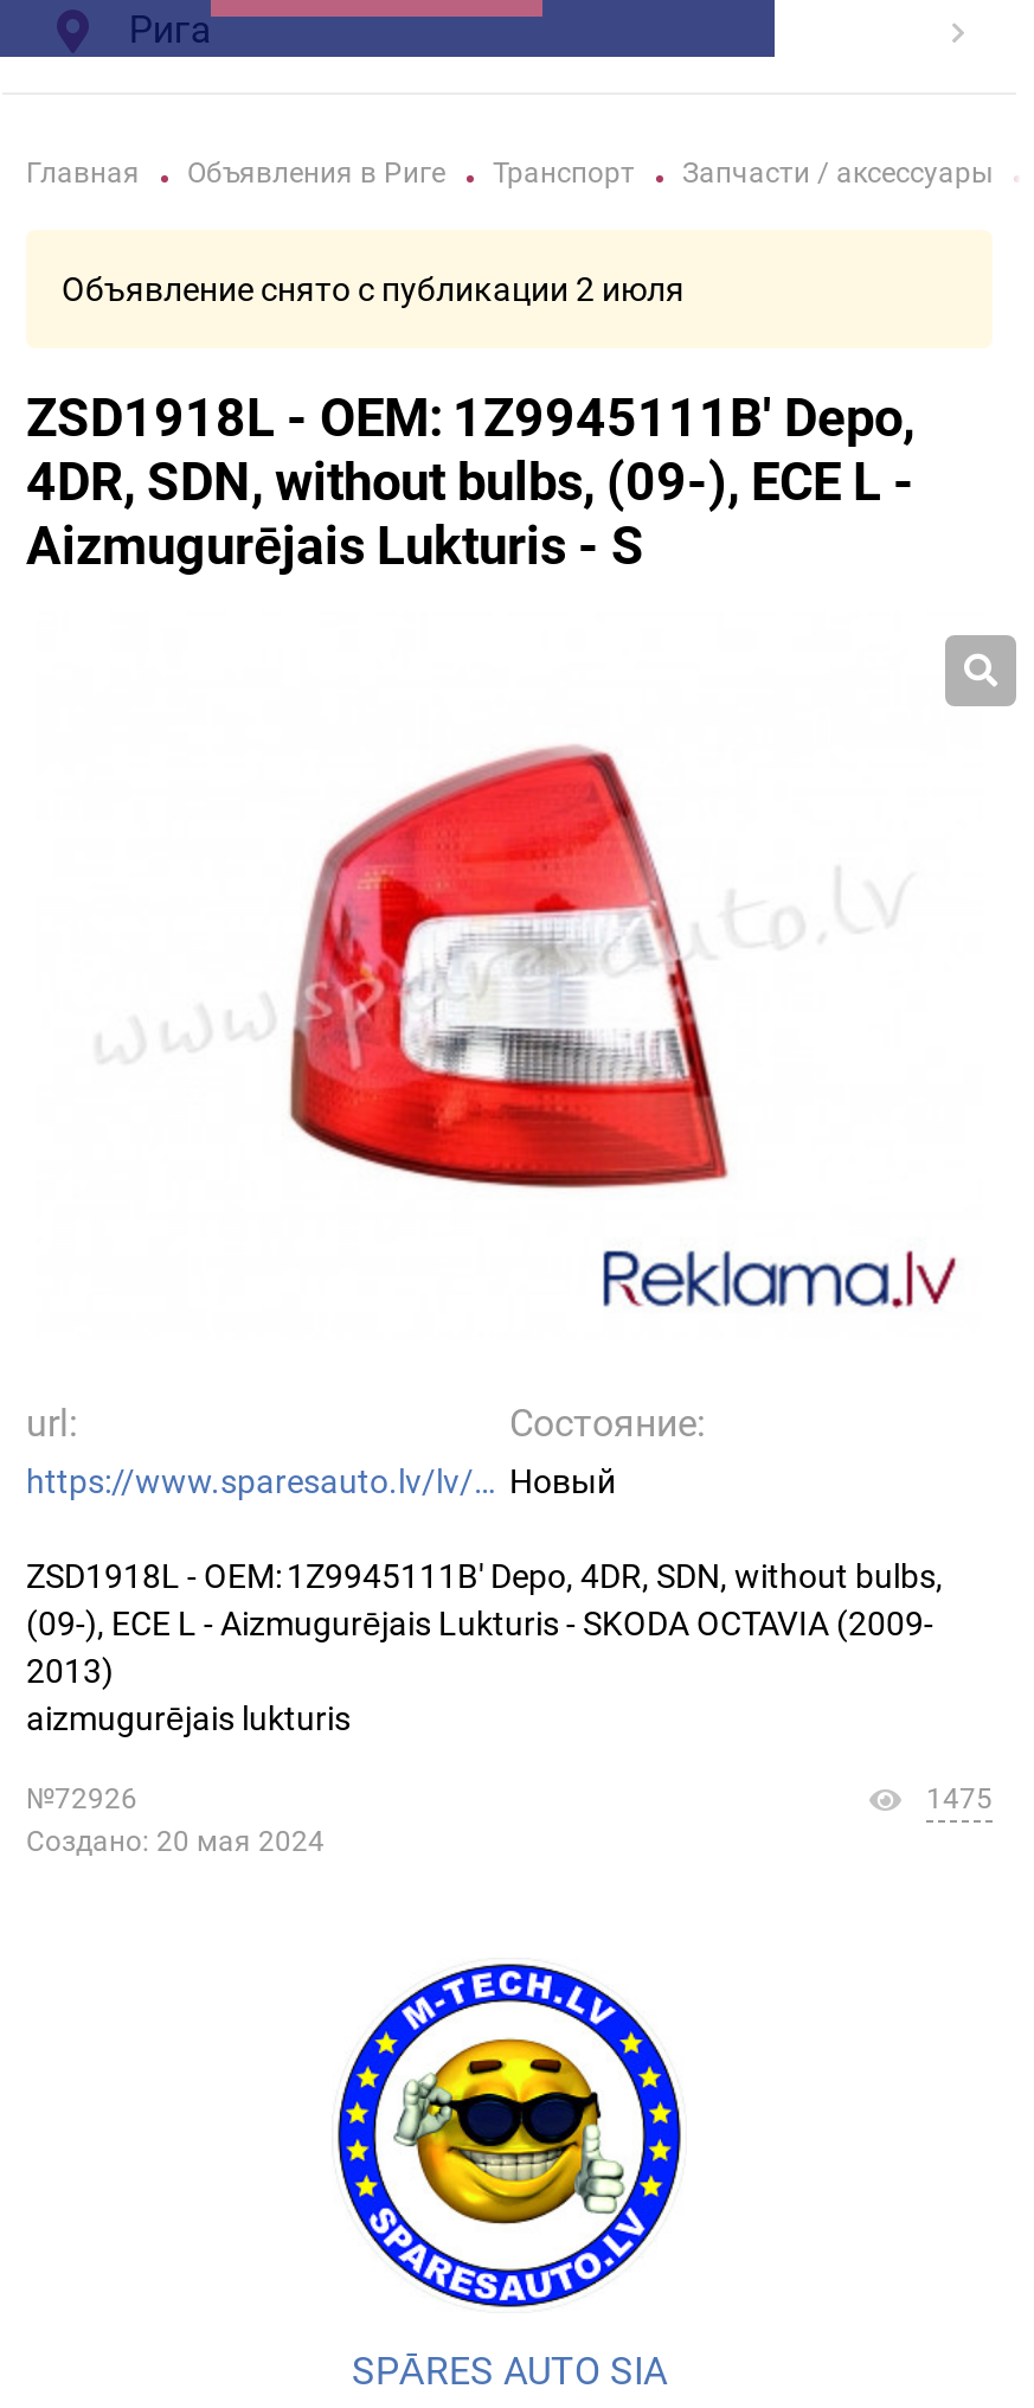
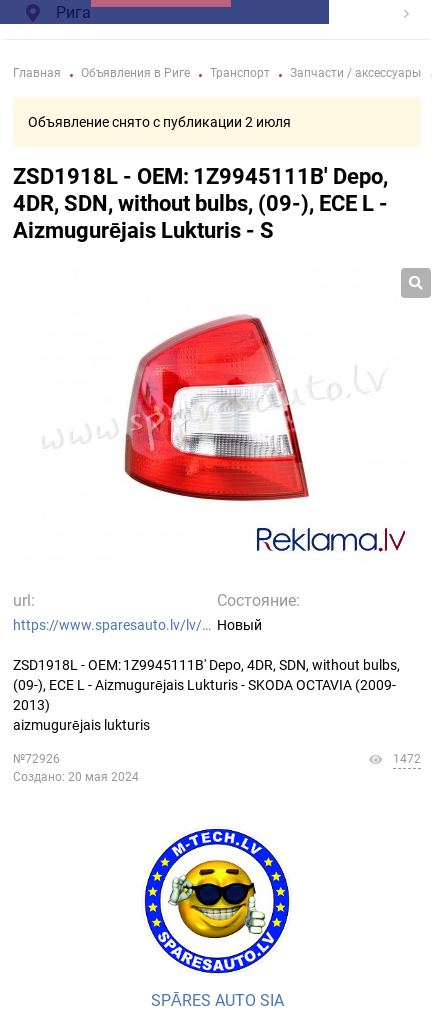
- 1475
+ 1472
